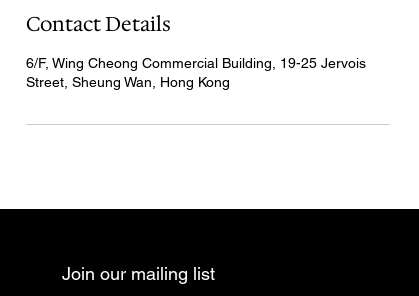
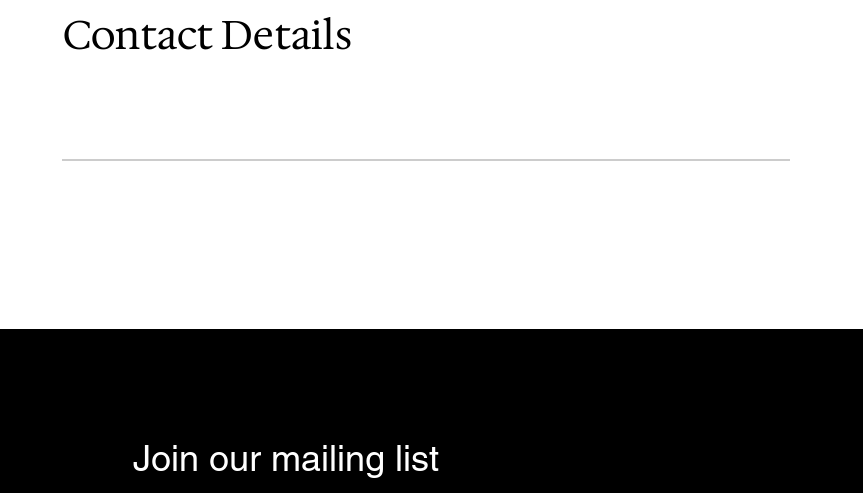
- 6/F, Wing Cheong Commercial Building, 19-25 Jervois
- Street, Sheung Wan, Hong Kong
